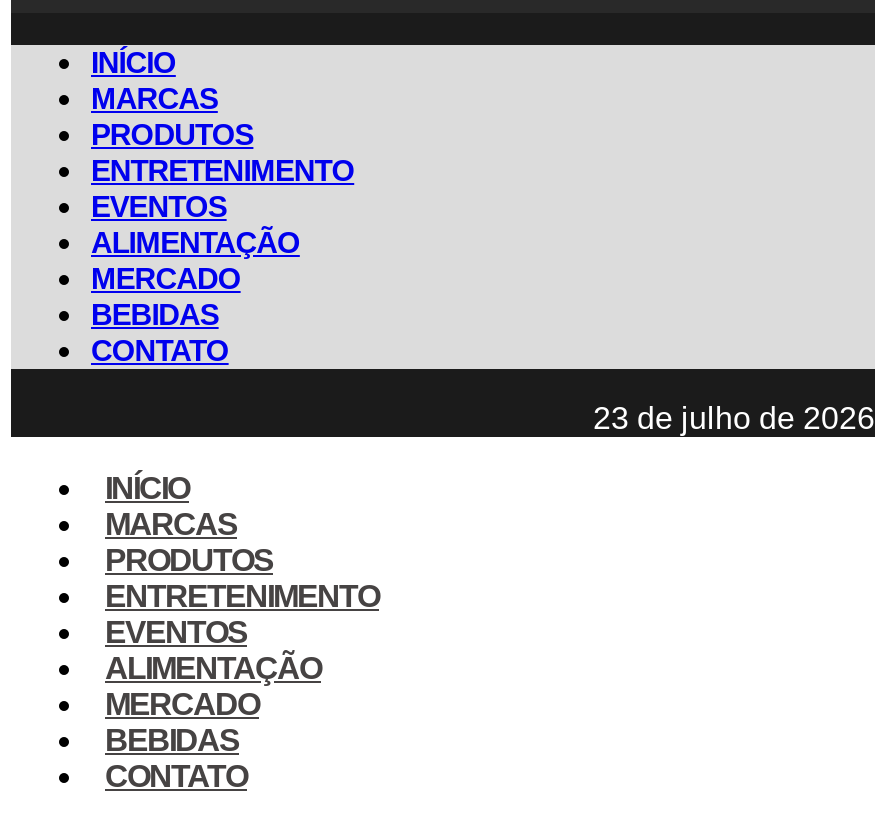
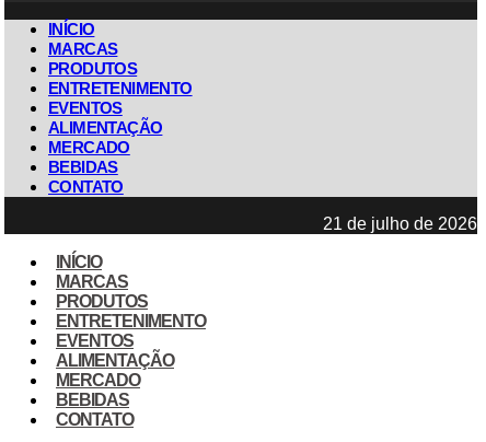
- 23 de julho de 2026
+ 21 de julho de 2026
